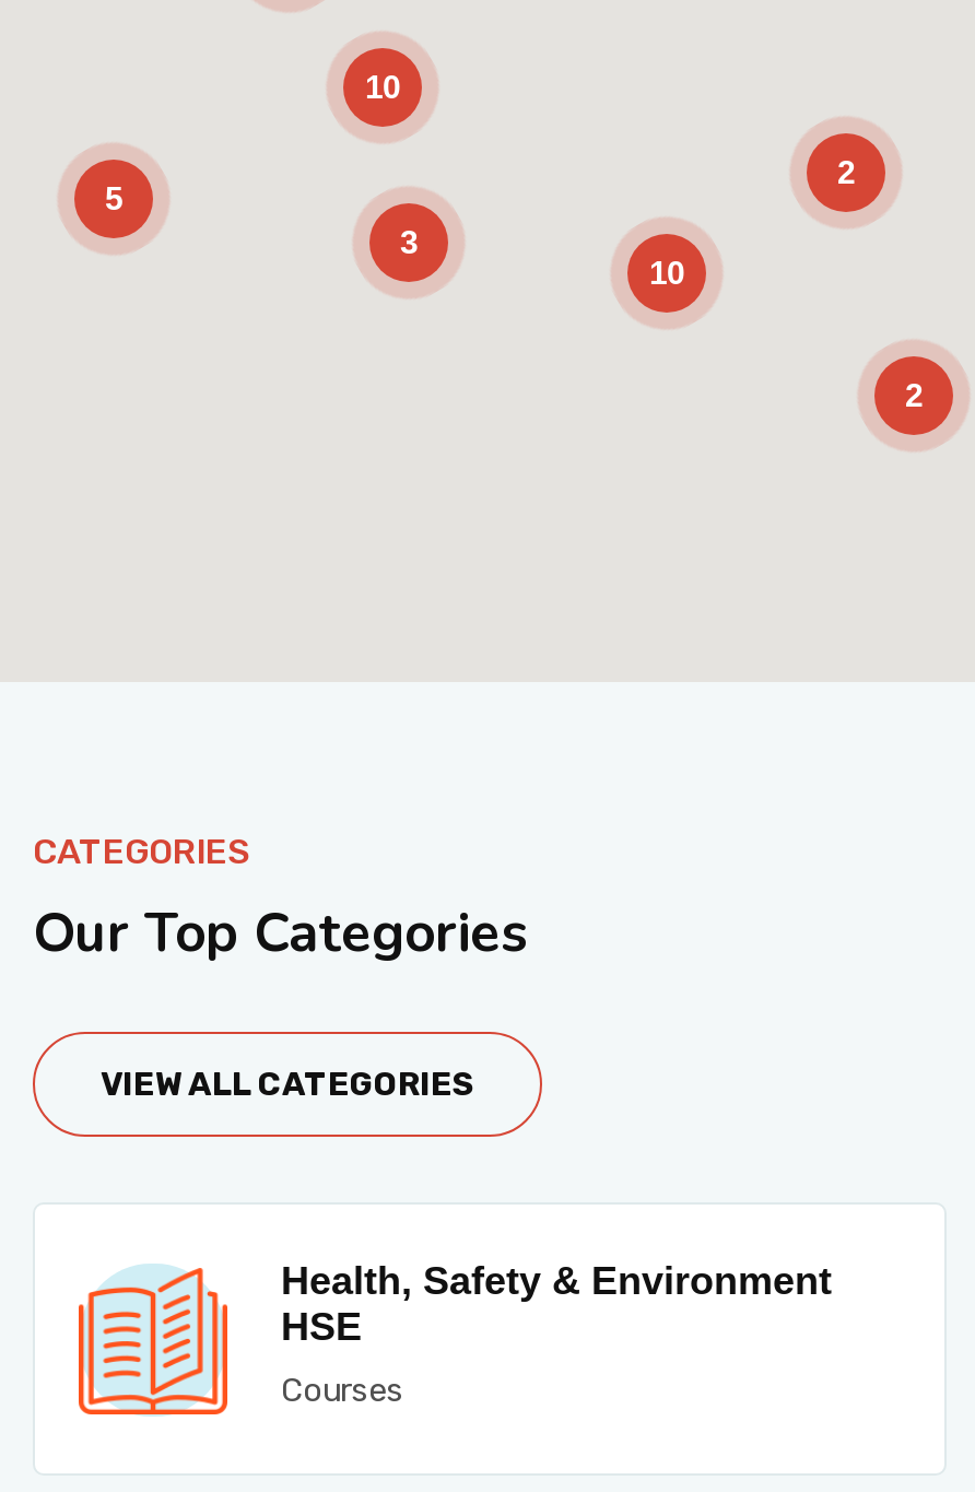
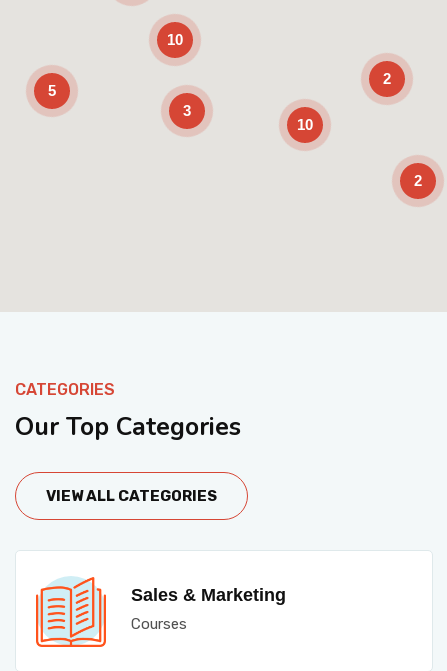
- [image]
- Health, Safety & Environment
- HSE
+ [image]
+ Sales & Marketing
